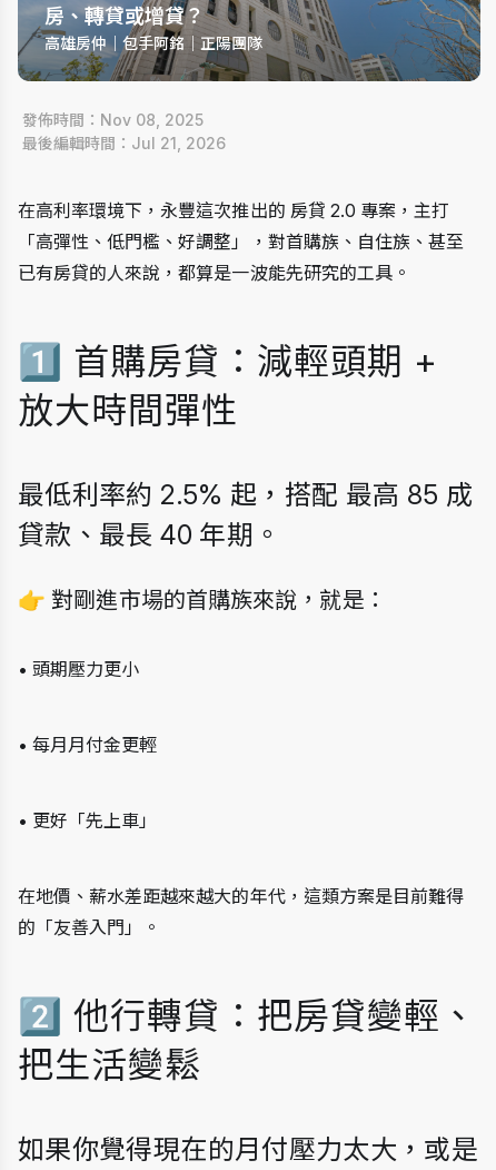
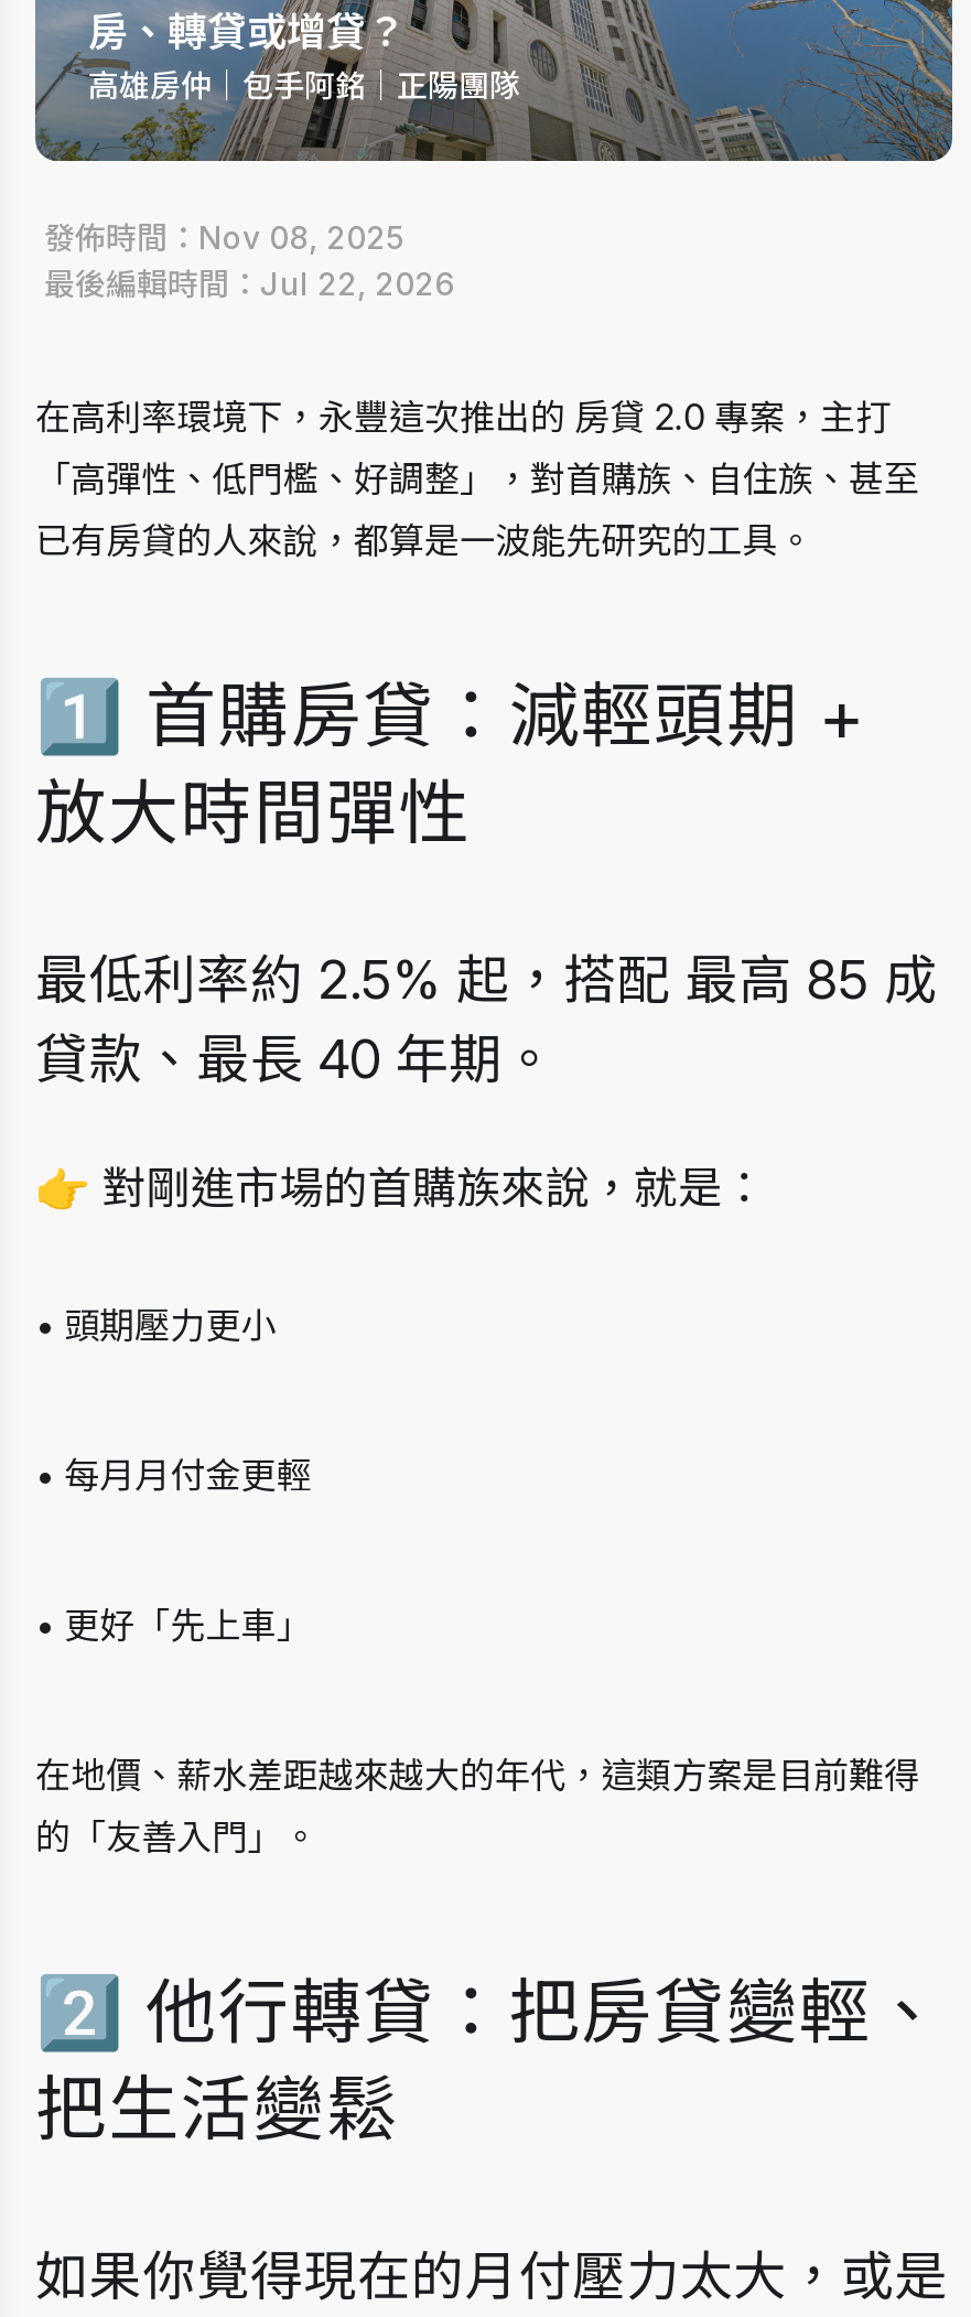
- 最後編輯時間：Jul 21, 2026
+ 最後編輯時間：Jul 22, 2026
